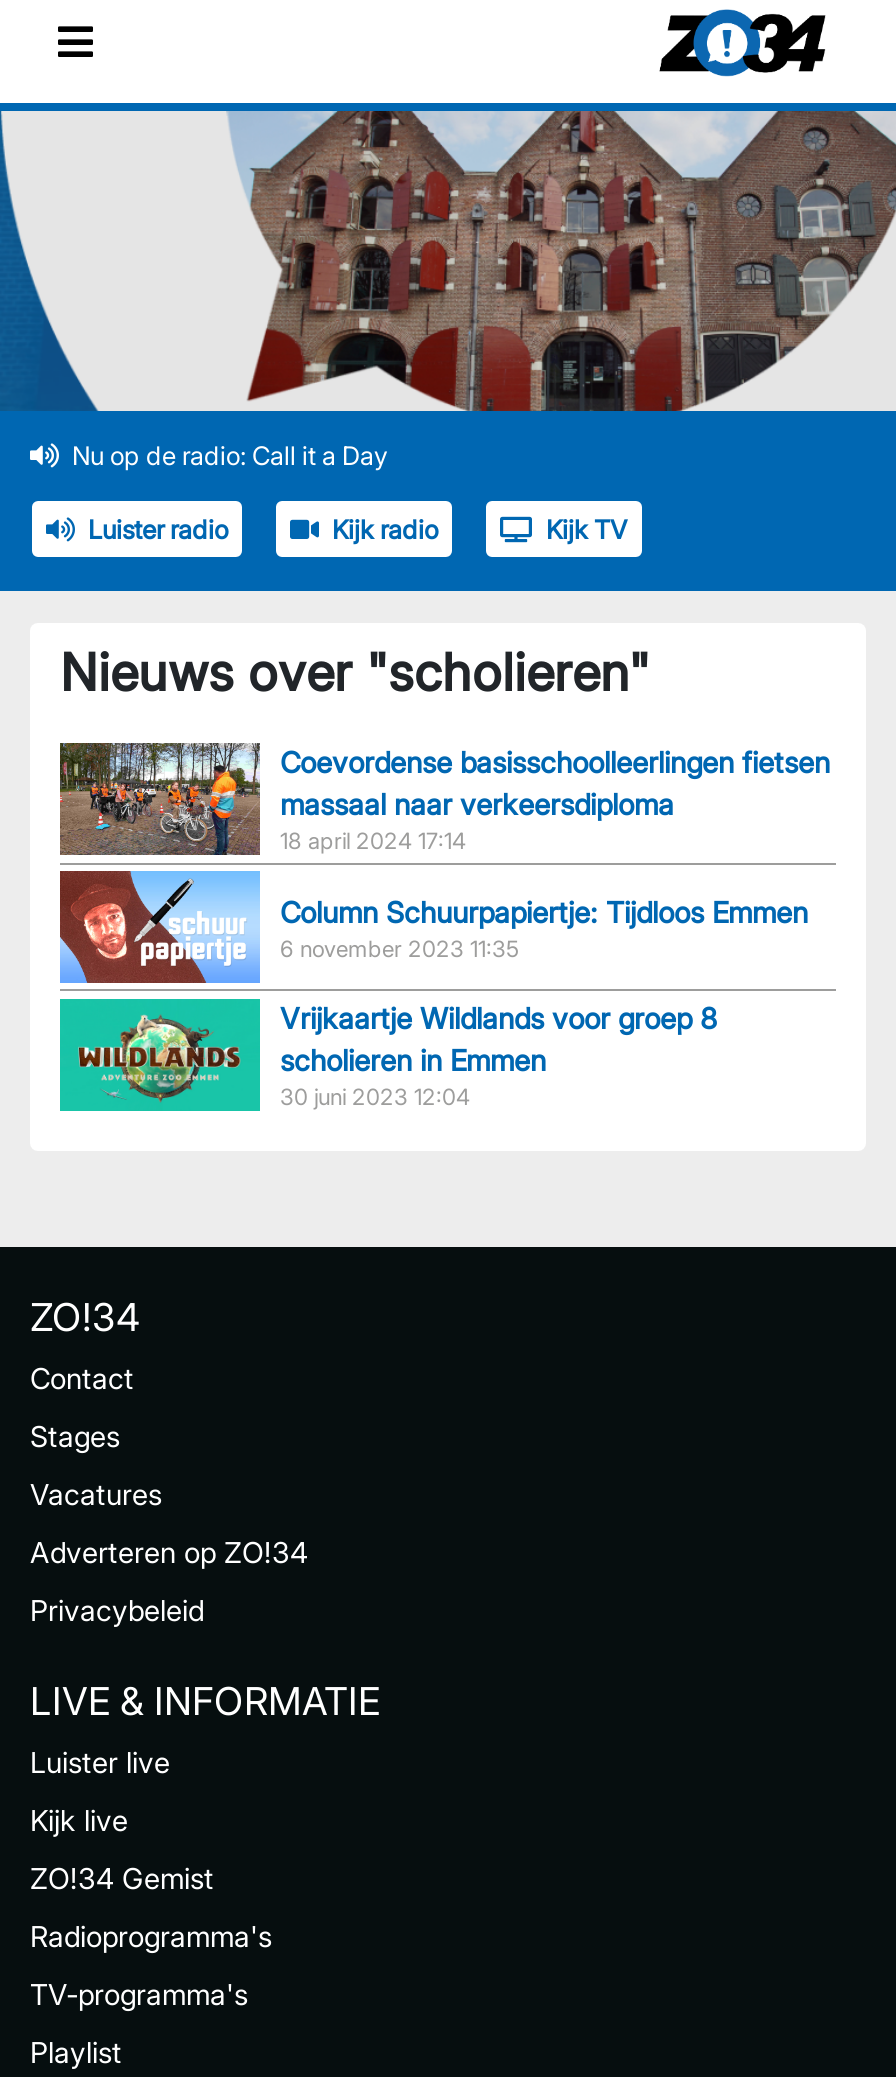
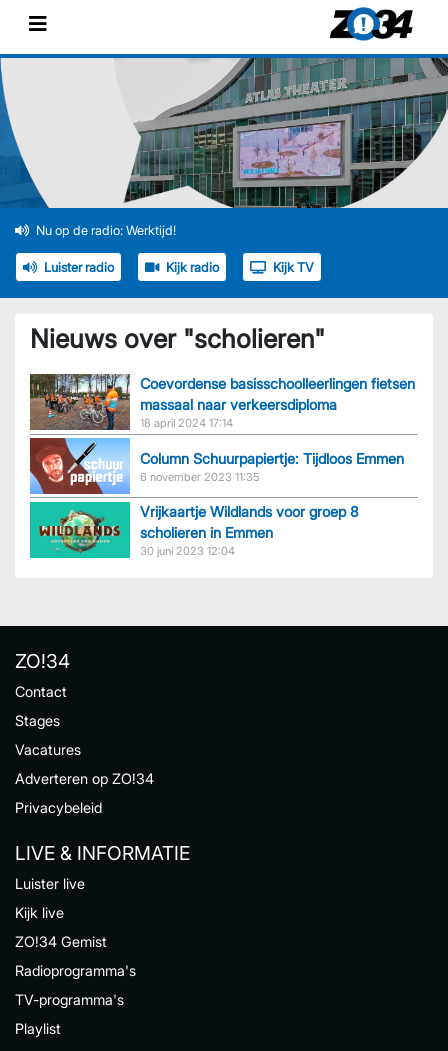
- [image]
- Nu op de radio: Call it a Day
+ [image]
+ Nu op de radio: Werktijd!
